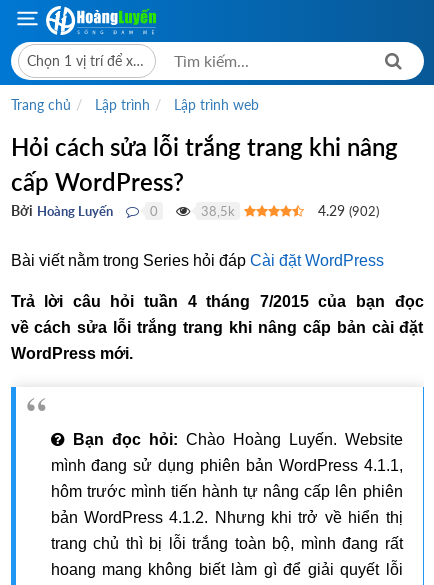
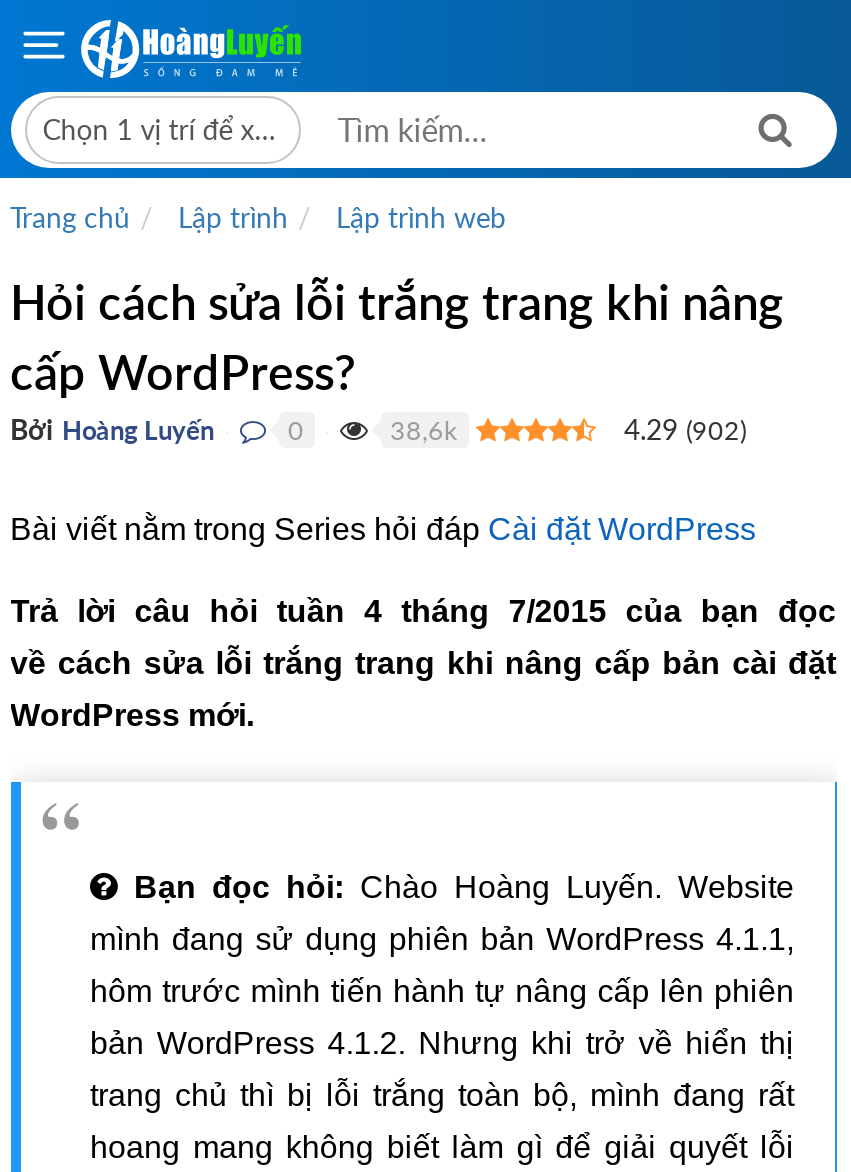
- 38,5k
+ 38,6k
